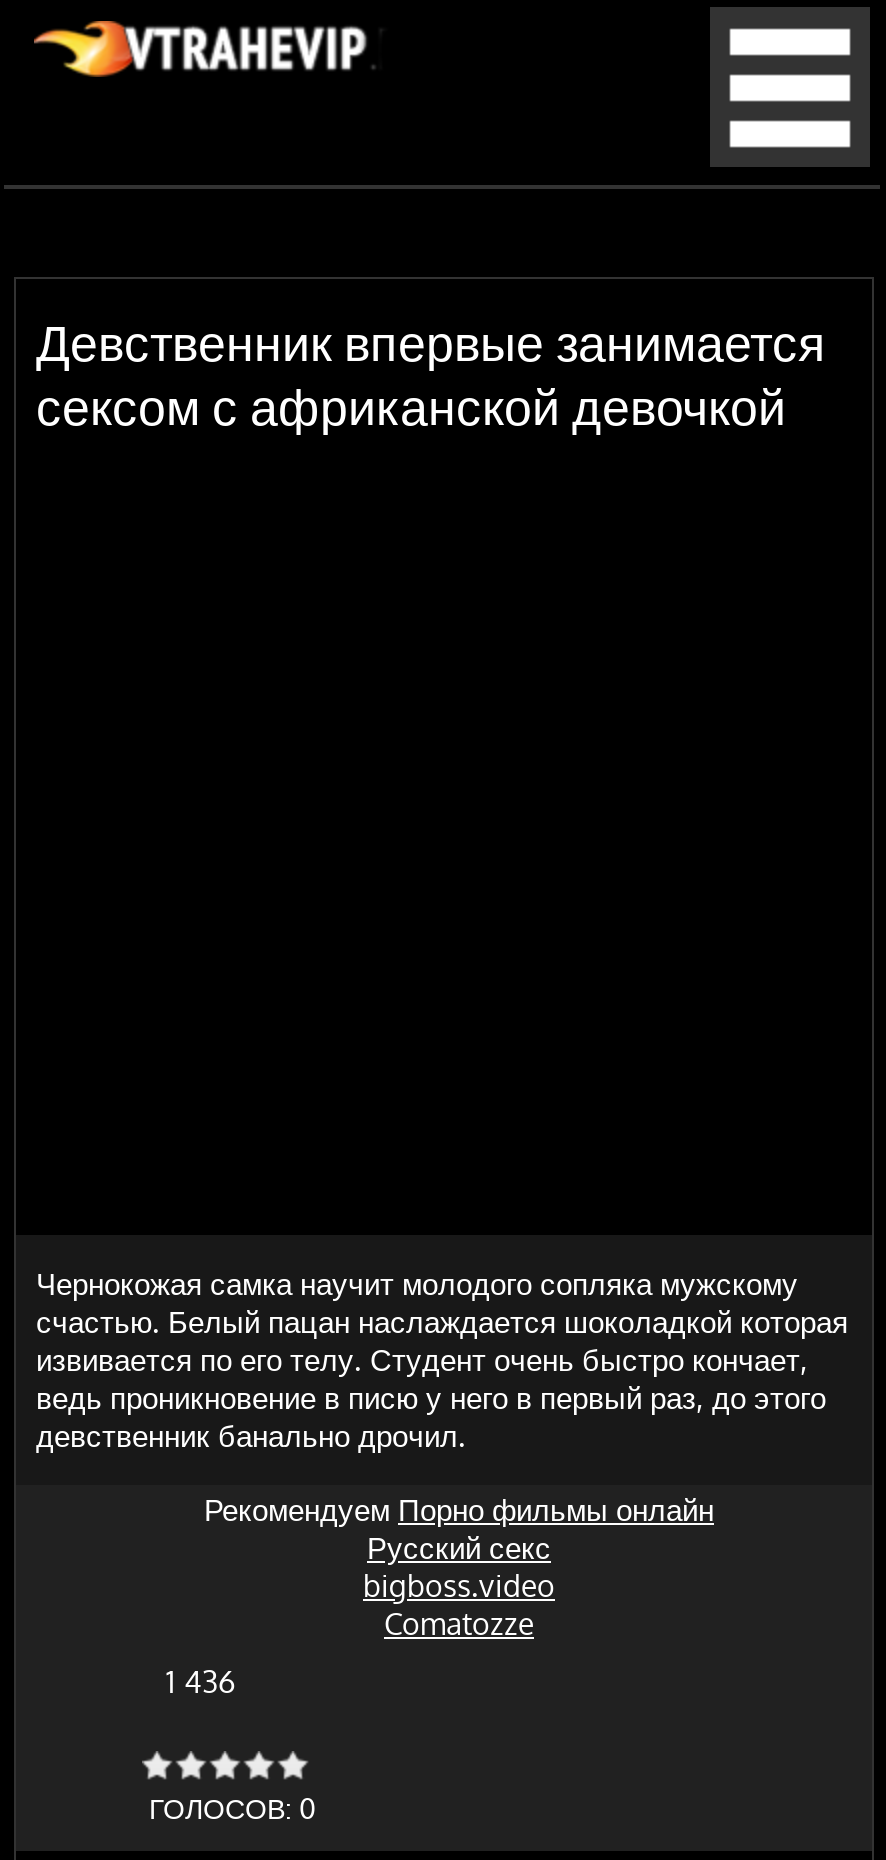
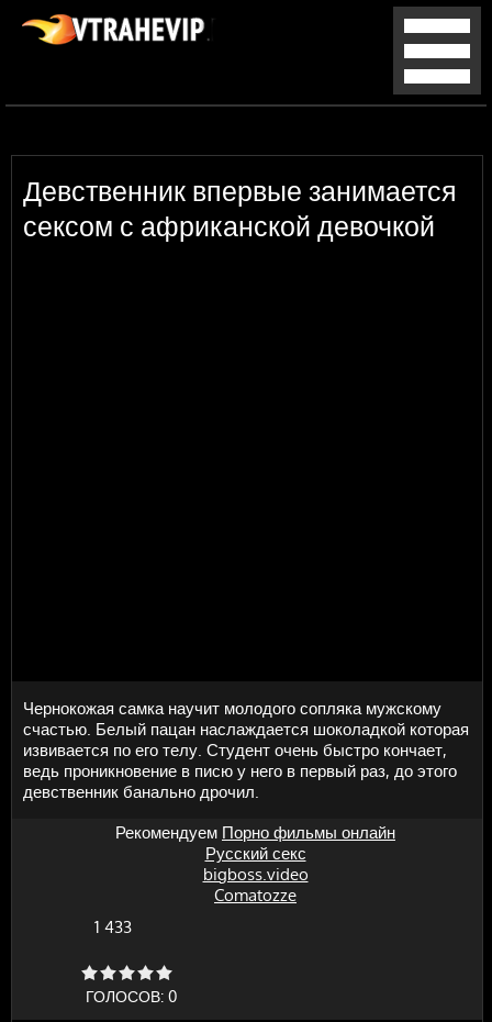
- 1 436
+ 1 433
